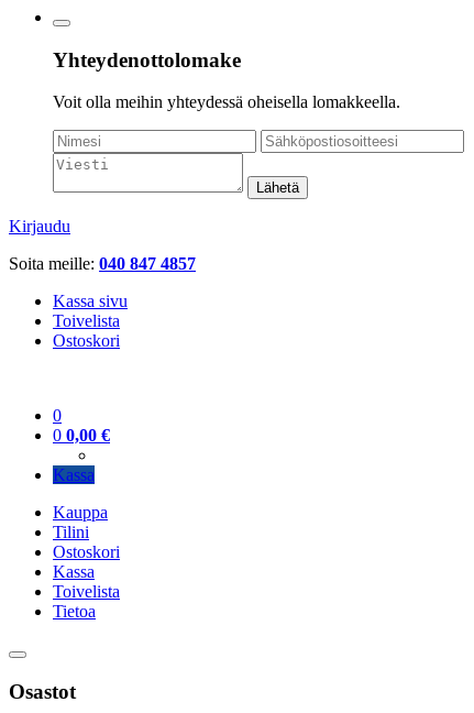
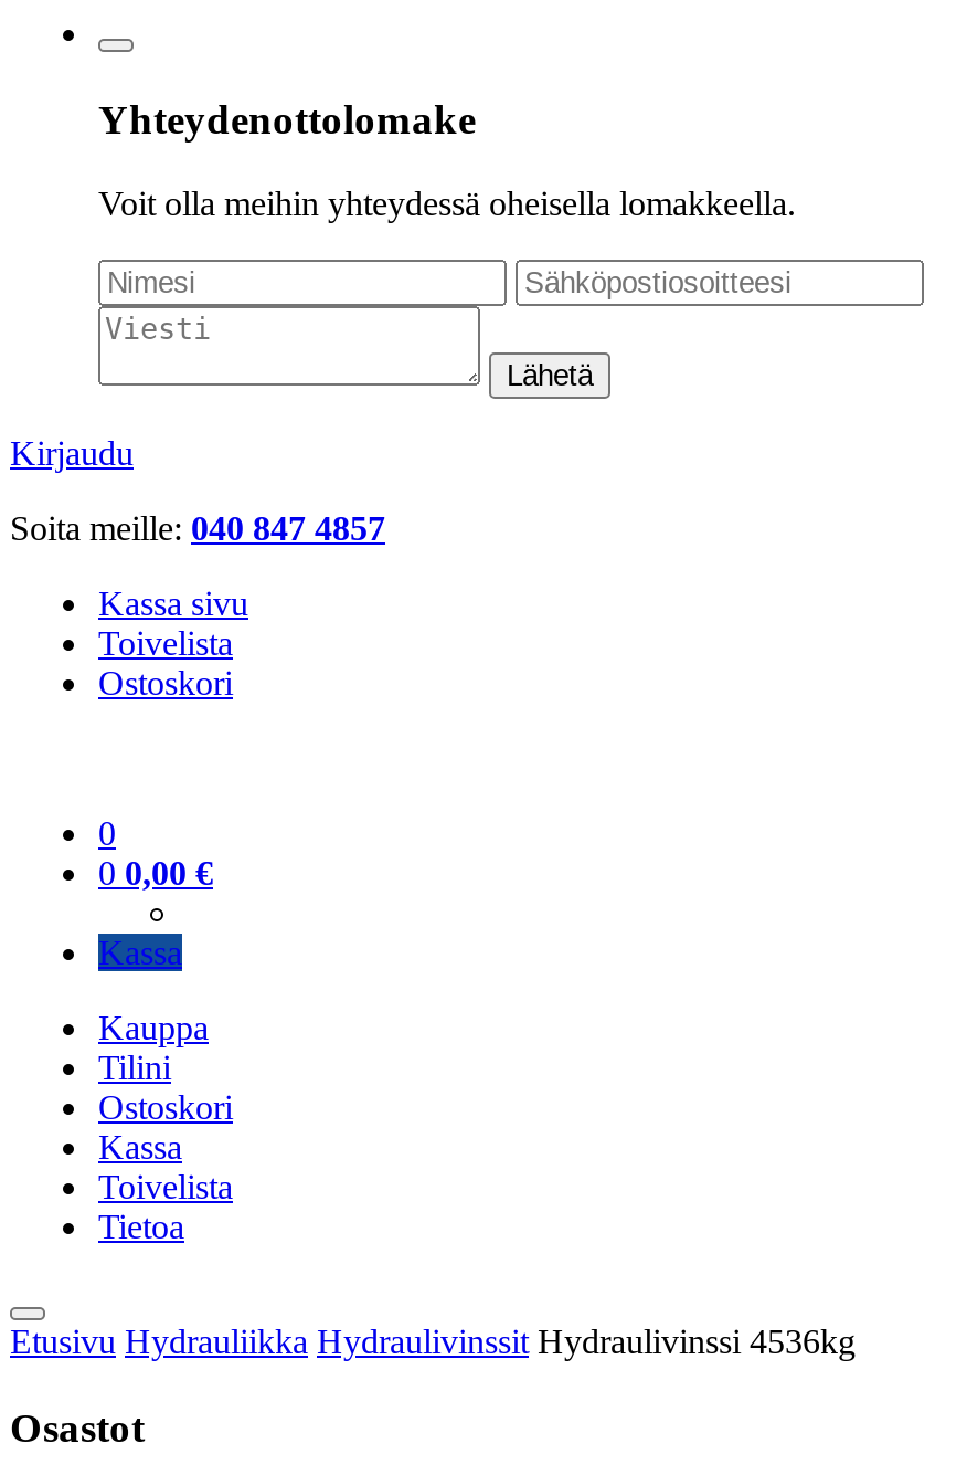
+ Etusivu Hydrauliikka Hydraulivinssit Hydraulivinssi 4536kg
